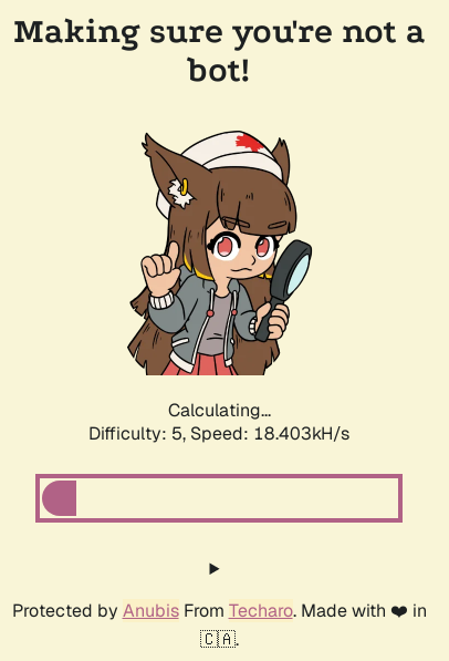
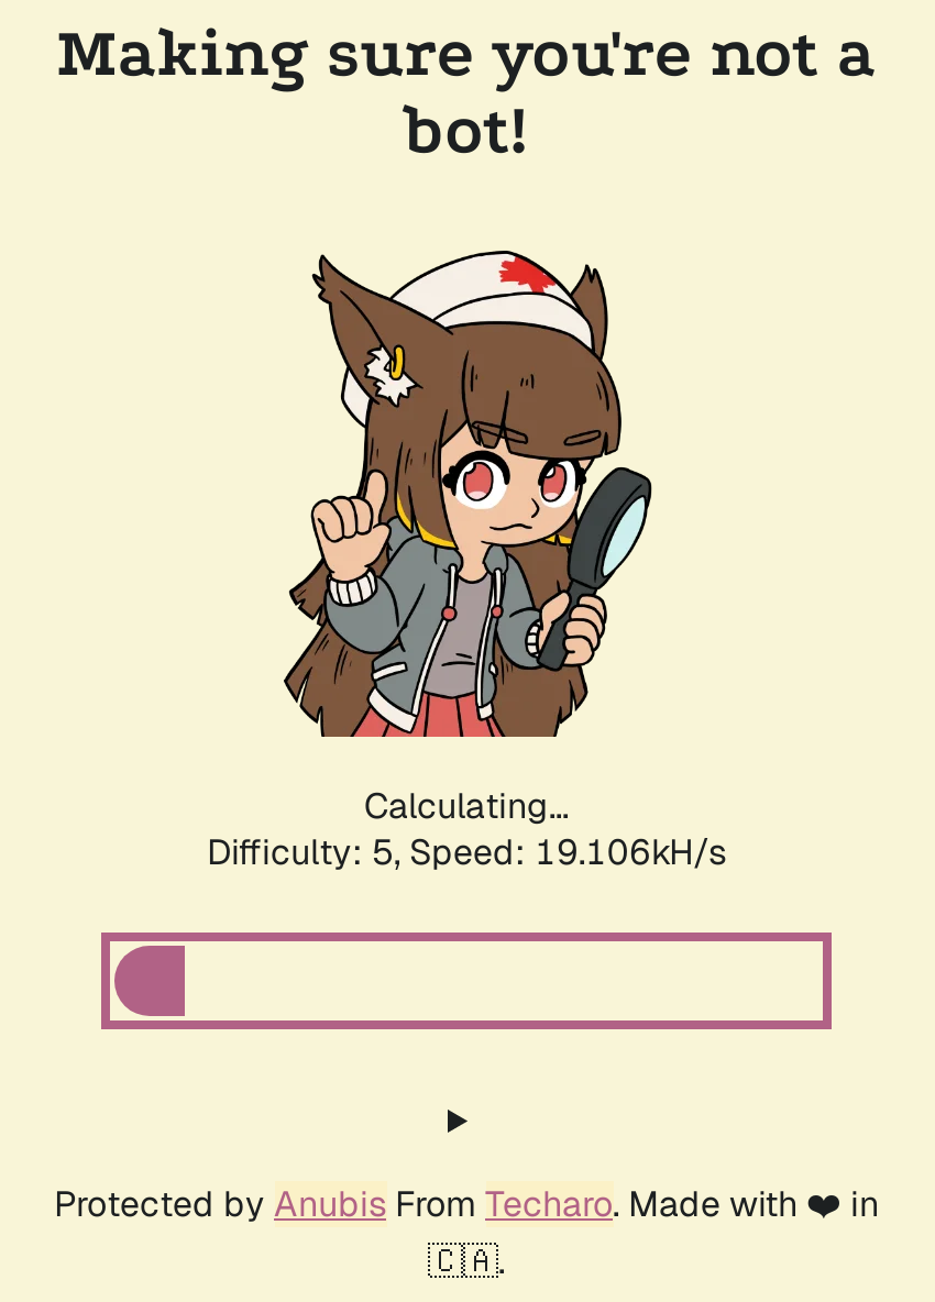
- Difficulty: 5, Speed: 18.403kH/s
+ Difficulty: 5, Speed: 19.106kH/s
